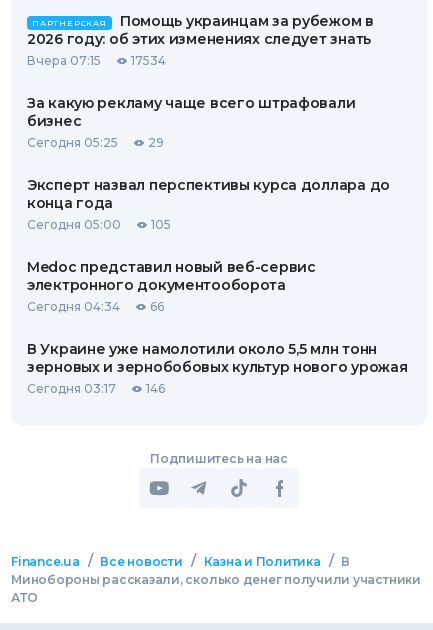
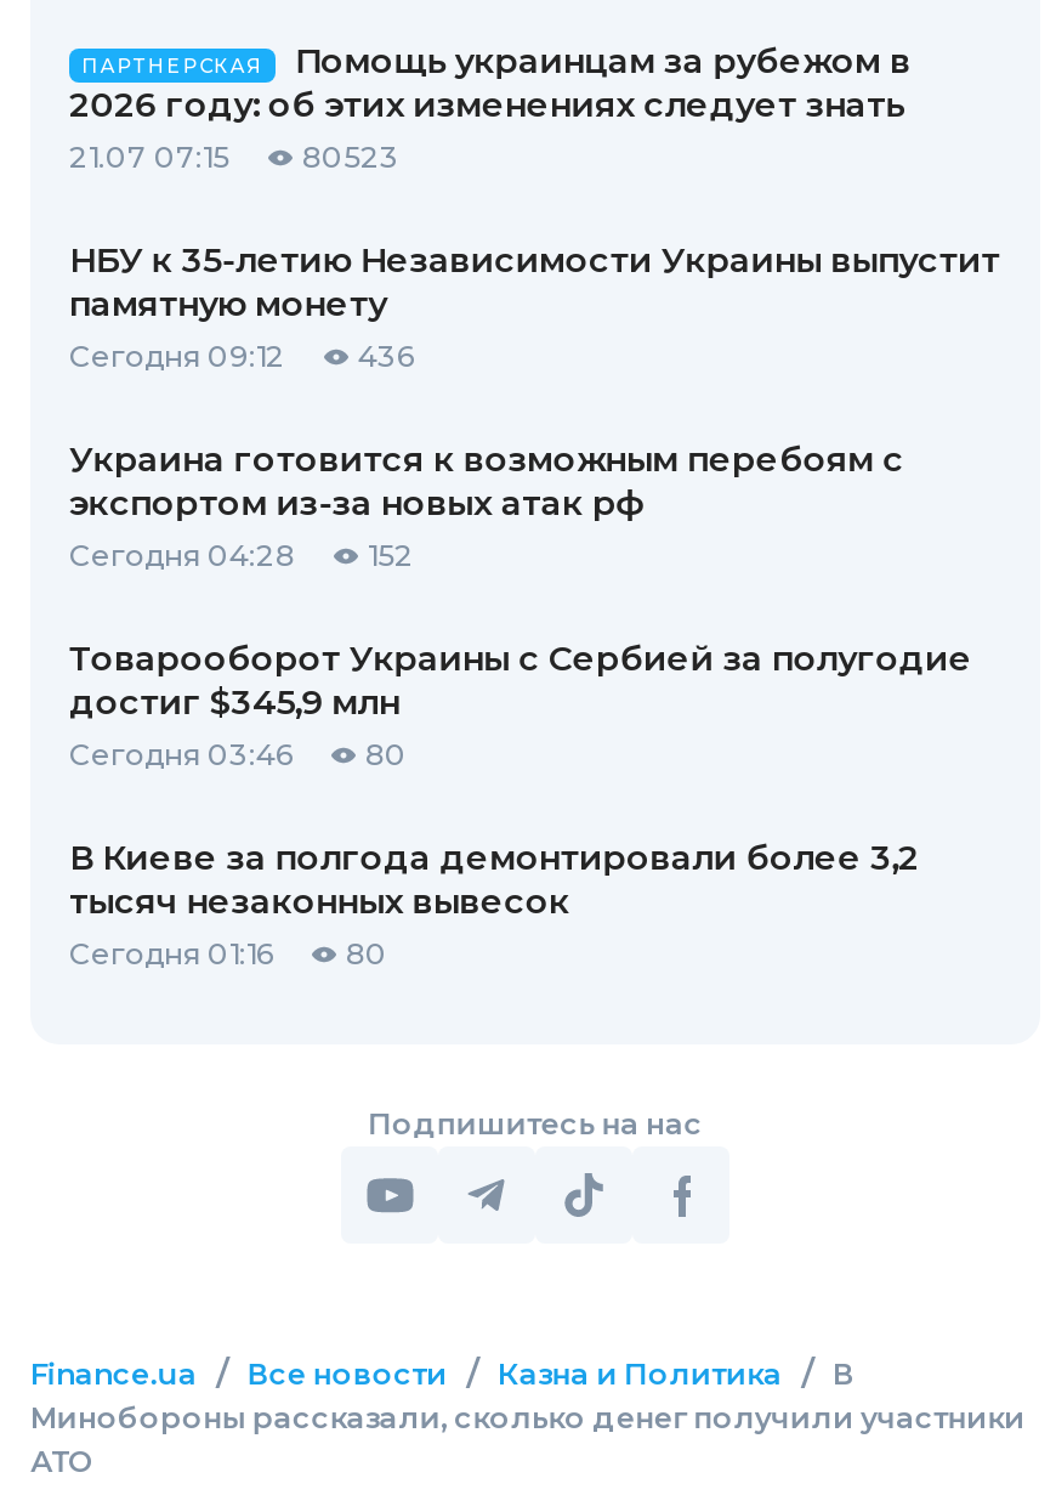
- Вчера 07:15
- 17534
+ 21.07 07:15
+ 80523

- За какую рекламу чаще всего штрафовали
- бизнес
- Сегодня 05:25
- 29
+ НБУ к 35-летию Независимости Украины выпустит
+ памятную монету
+ Сегодня 09:12
+ 436

- Эксперт назвал перспективы курса доллара до
- конца года
- Сегодня 05:00
- 105
+ Украина готовится к возможным перебоям с
+ экспортом из-за новых атак рф
+ Сегодня 04:28
+ 152

- Medoc представил новый веб-сервис
- электронного документооборота
- Сегодня 04:34
- 66
+ Товарооборот Украины с Сербией за полугодие
+ достиг $345,9 млн
+ Сегодня 03:46
+ 80

- В Украине уже намолотили около 5,5 млн тонн
- зерновых и зернобобовых культур нового урожая
- Сегодня 03:17
- 146
+ В Киеве за полгода демонтировали более 3,2
+ тысяч незаконных вывесок
+ Сегодня 01:16
+ 80
